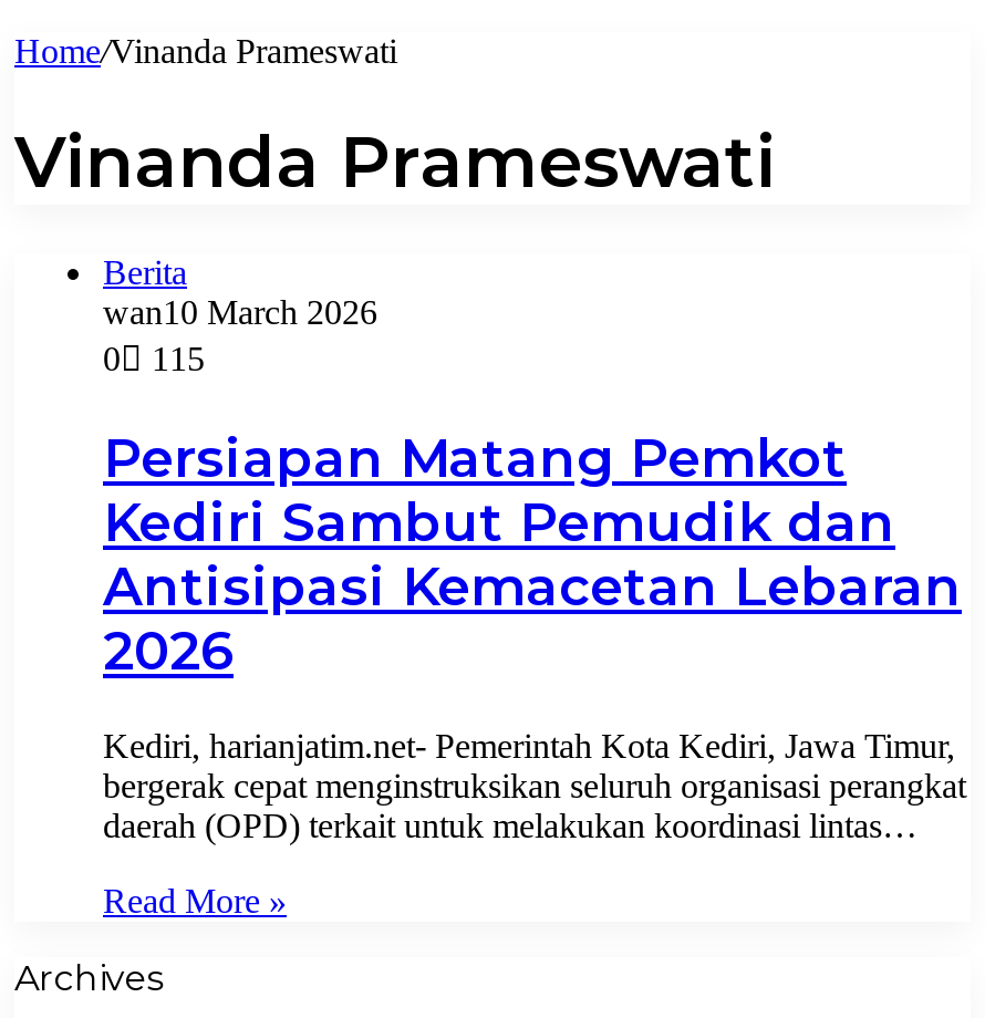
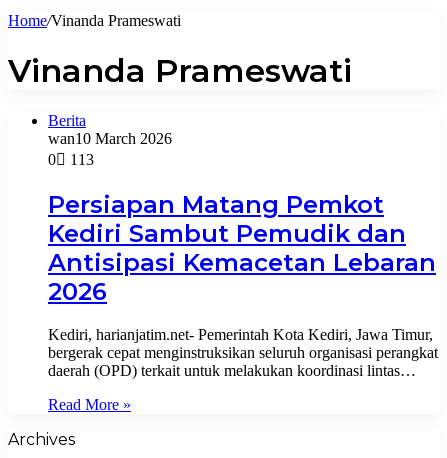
- 0 115
+ 0 113
